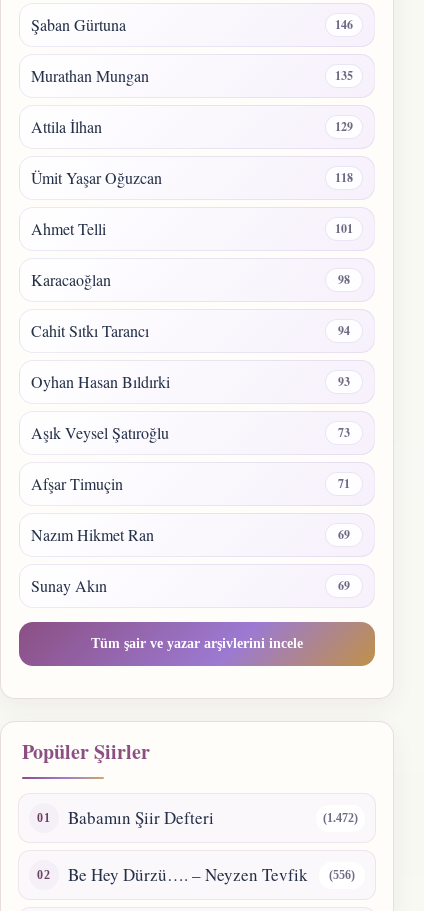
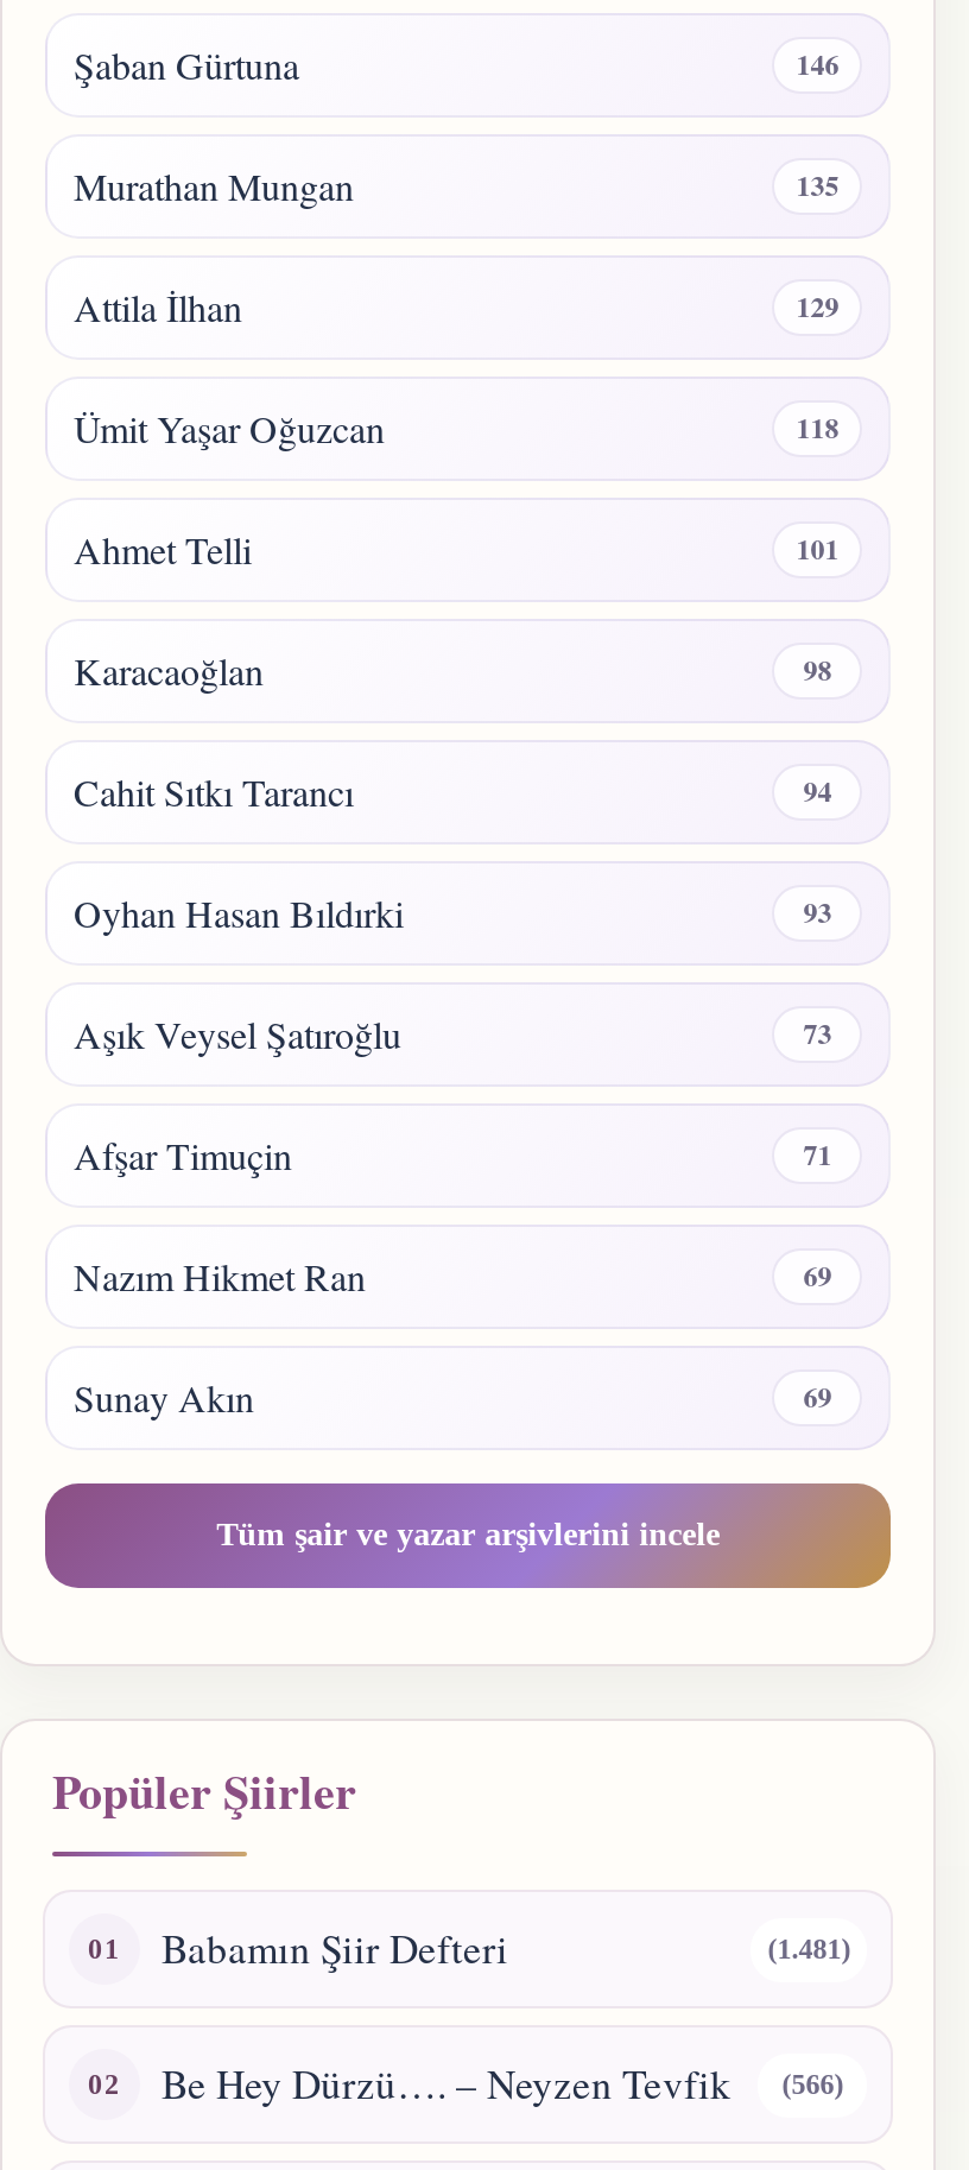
- (1.472)
+ (1.481)

- Be Hey Dürzü…. – Neyzen Tevfik (556)
+ Be Hey Dürzü…. – Neyzen Tevfik (566)
